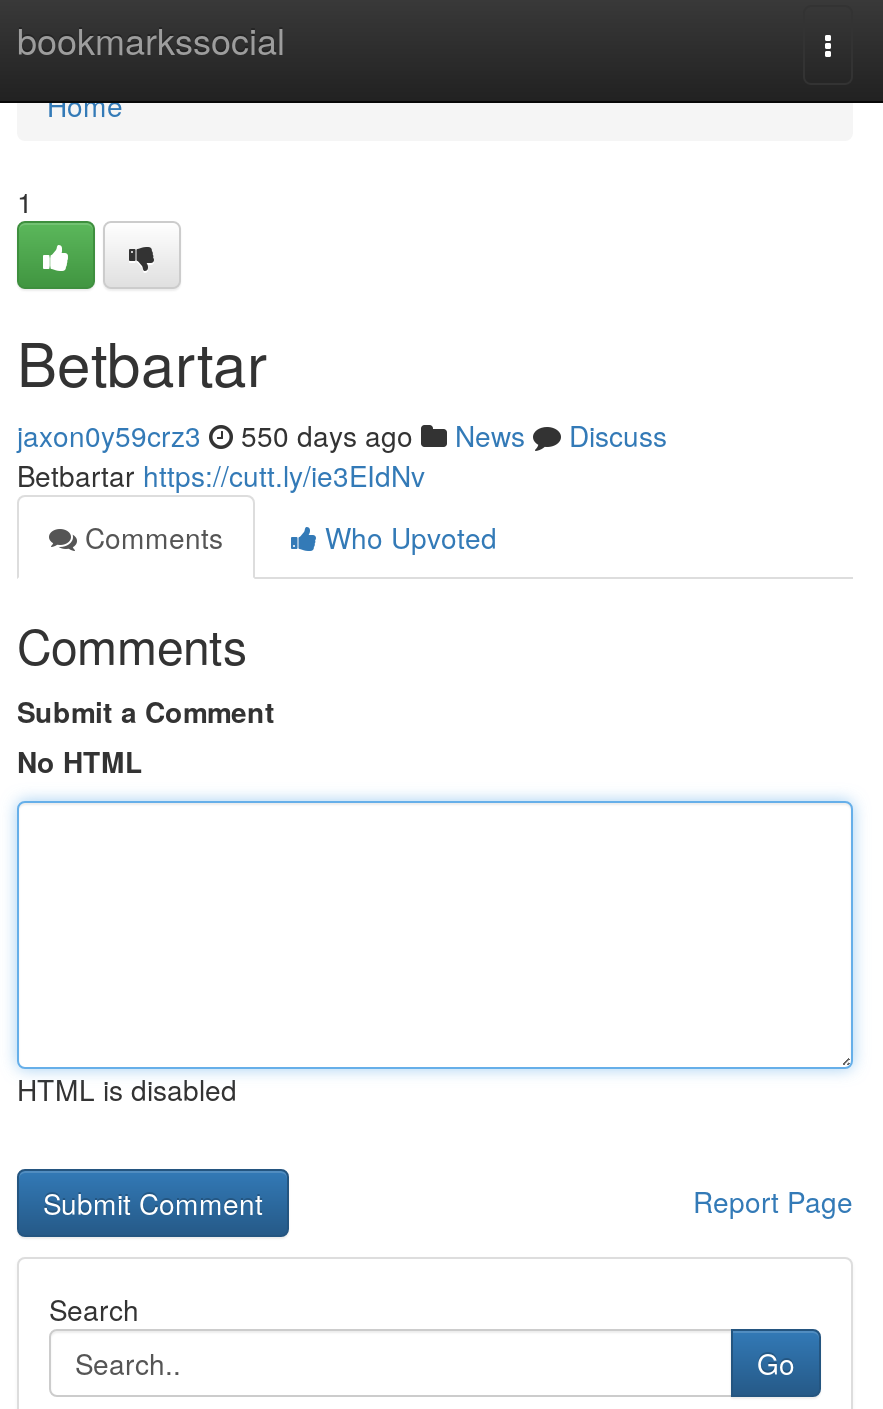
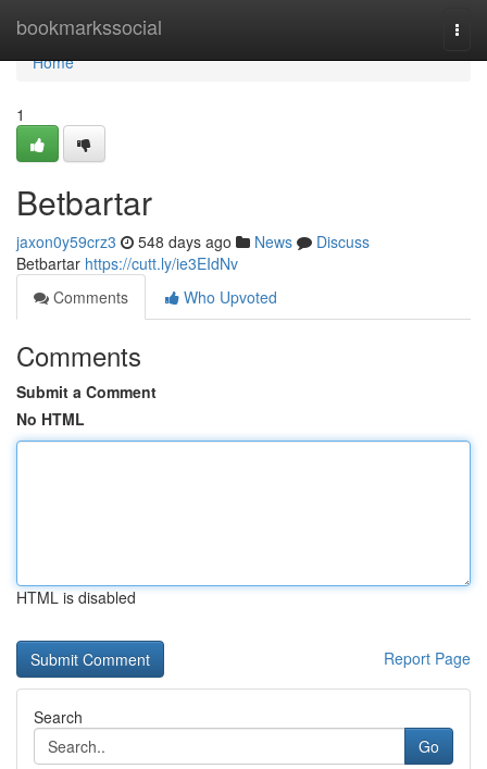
- jaxon0y59crz3 550 days ago News Discuss
+ jaxon0y59crz3 548 days ago News Discuss
